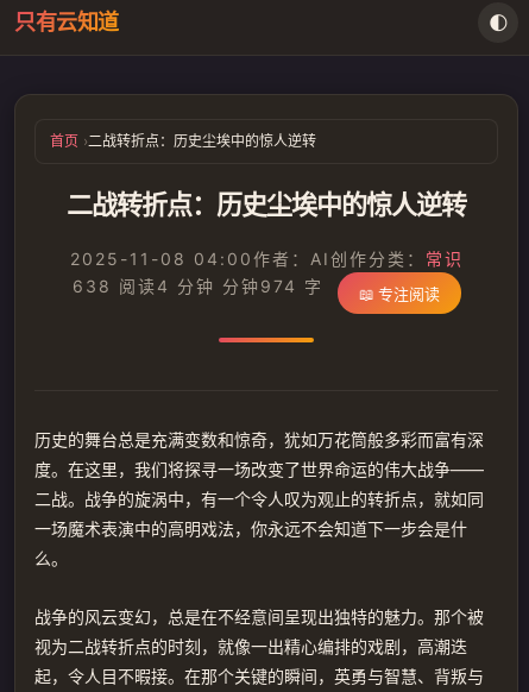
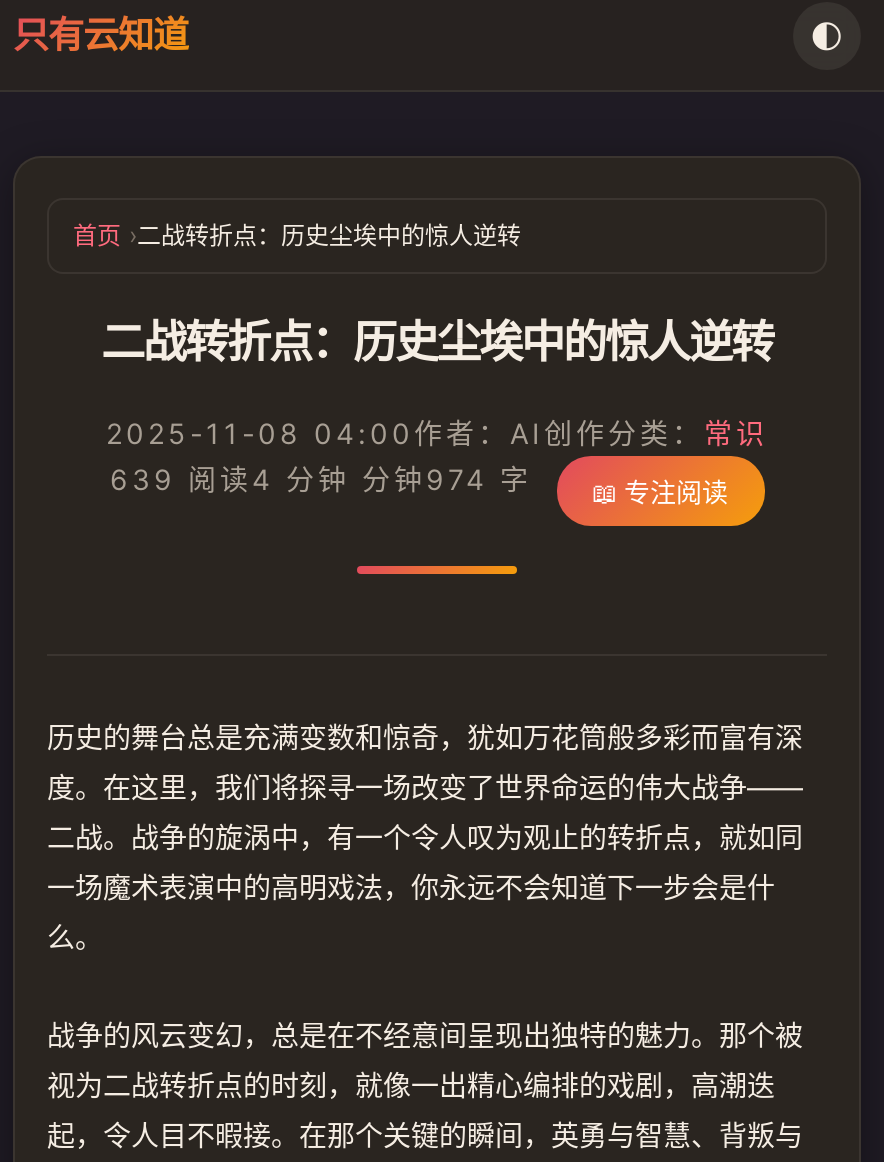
- 638 阅读4 分钟 分钟974 字
+ 639 阅读4 分钟 分钟974 字
